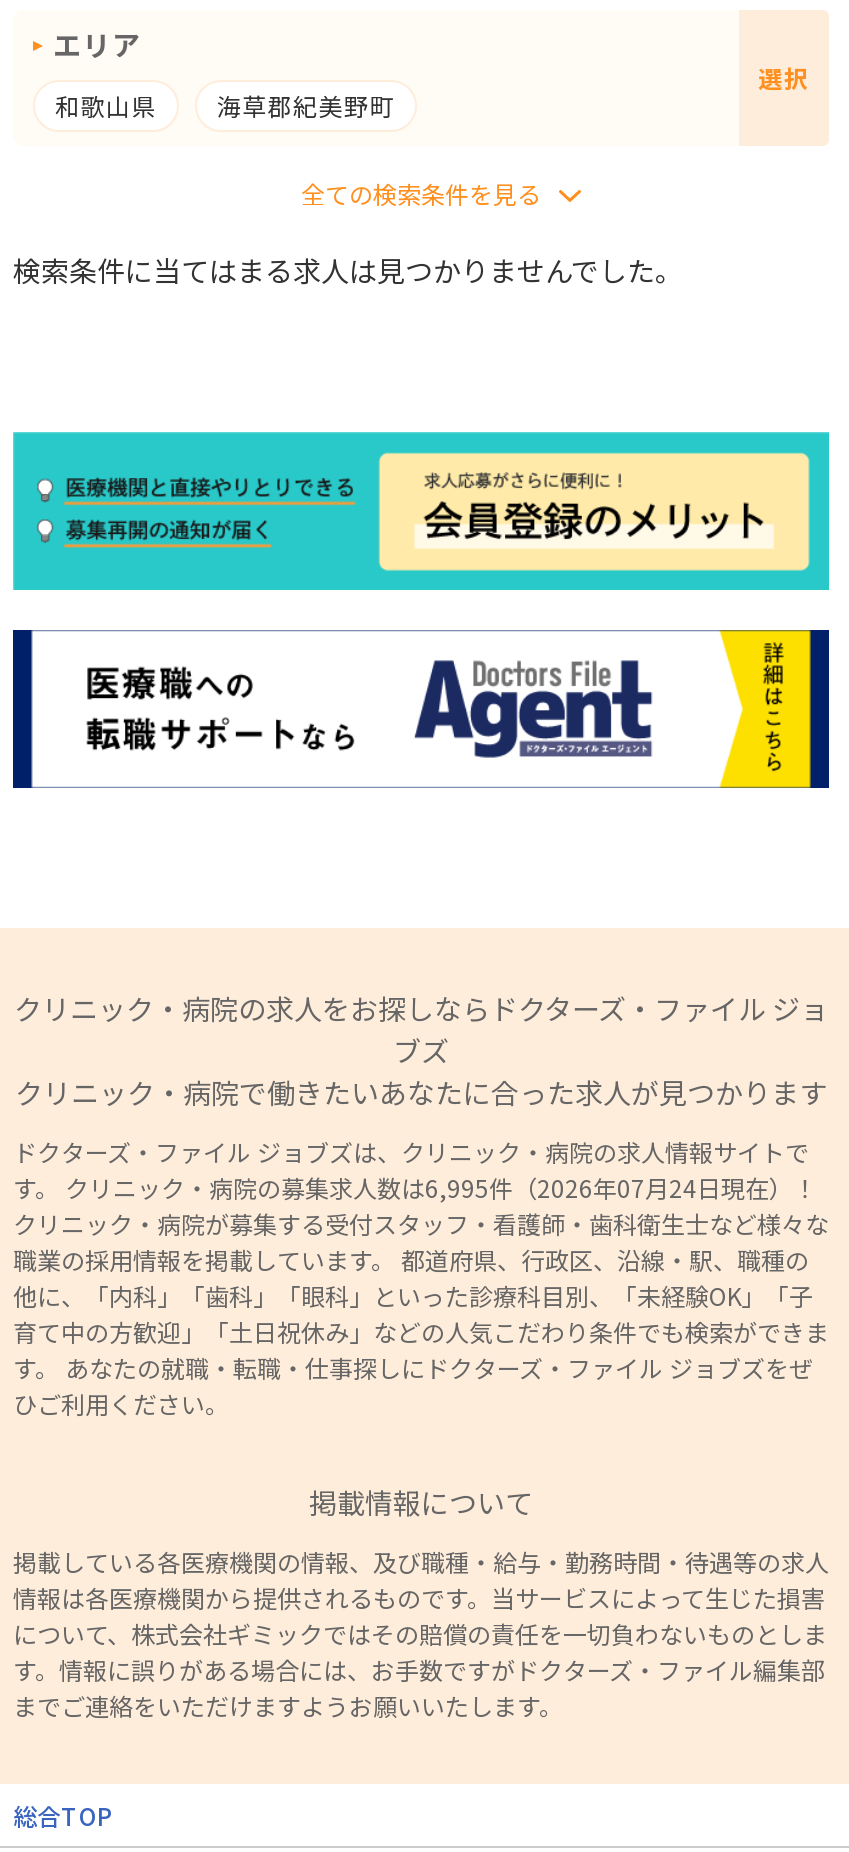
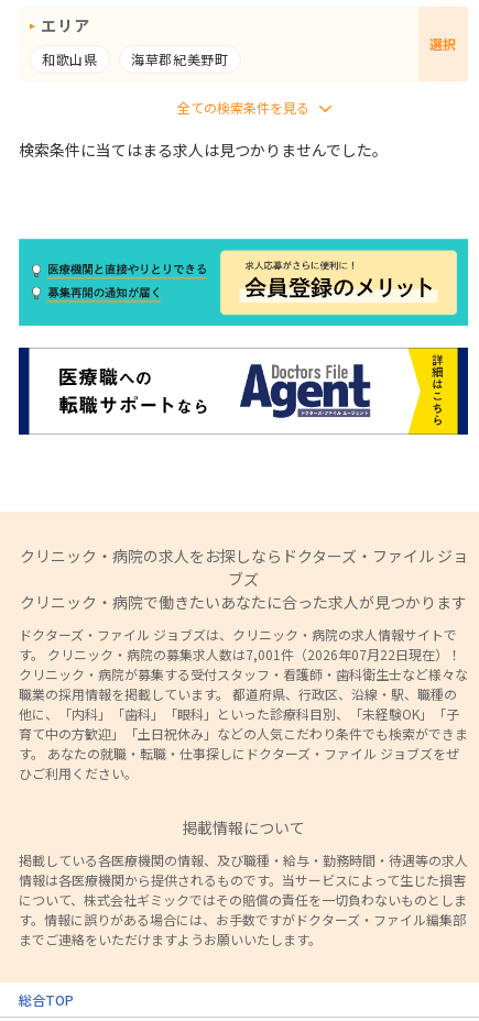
- す。 クリニック・病院の募集求人数は6,995件（2026年07月24日現在）！
+ す。 クリニック・病院の募集求人数は7,001件（2026年07月22日現在）！
